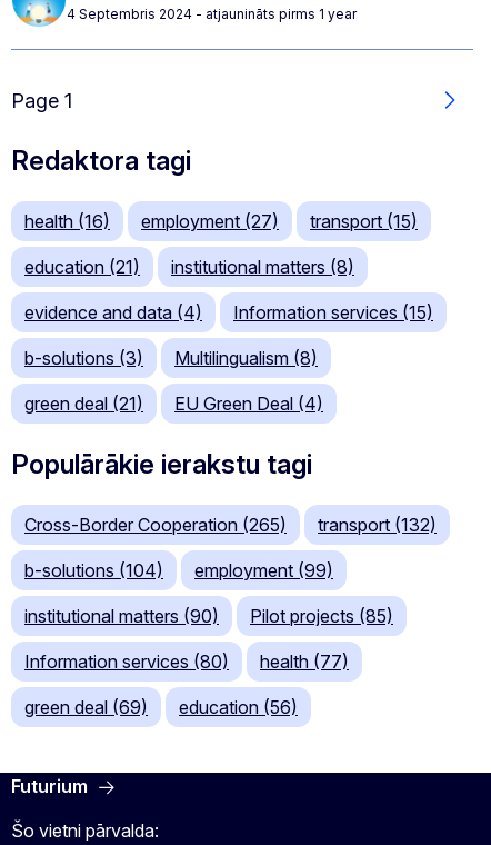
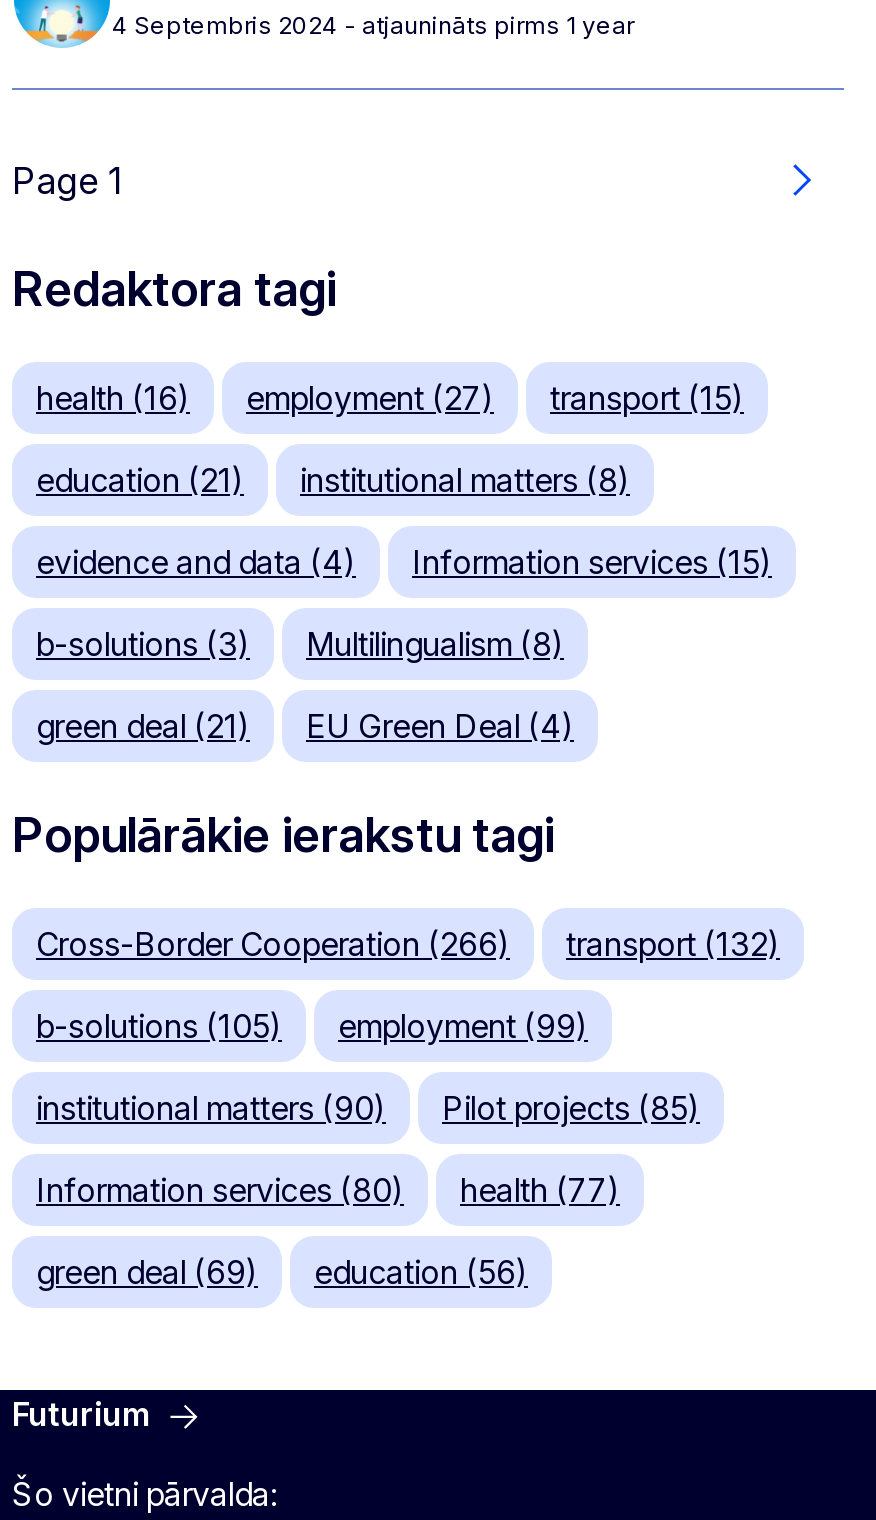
- Cross-Border Cooperation (265)
+ Cross-Border Cooperation (266)

- b-solutions (104) employment (99)
+ b-solutions (105) employment (99)
